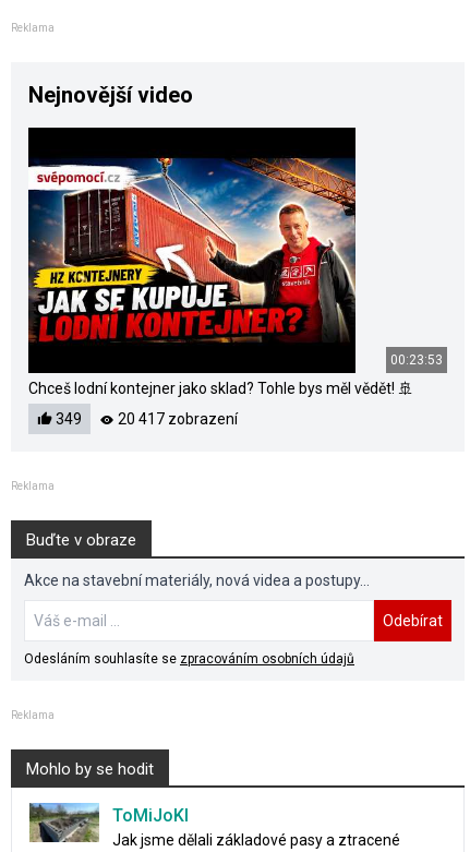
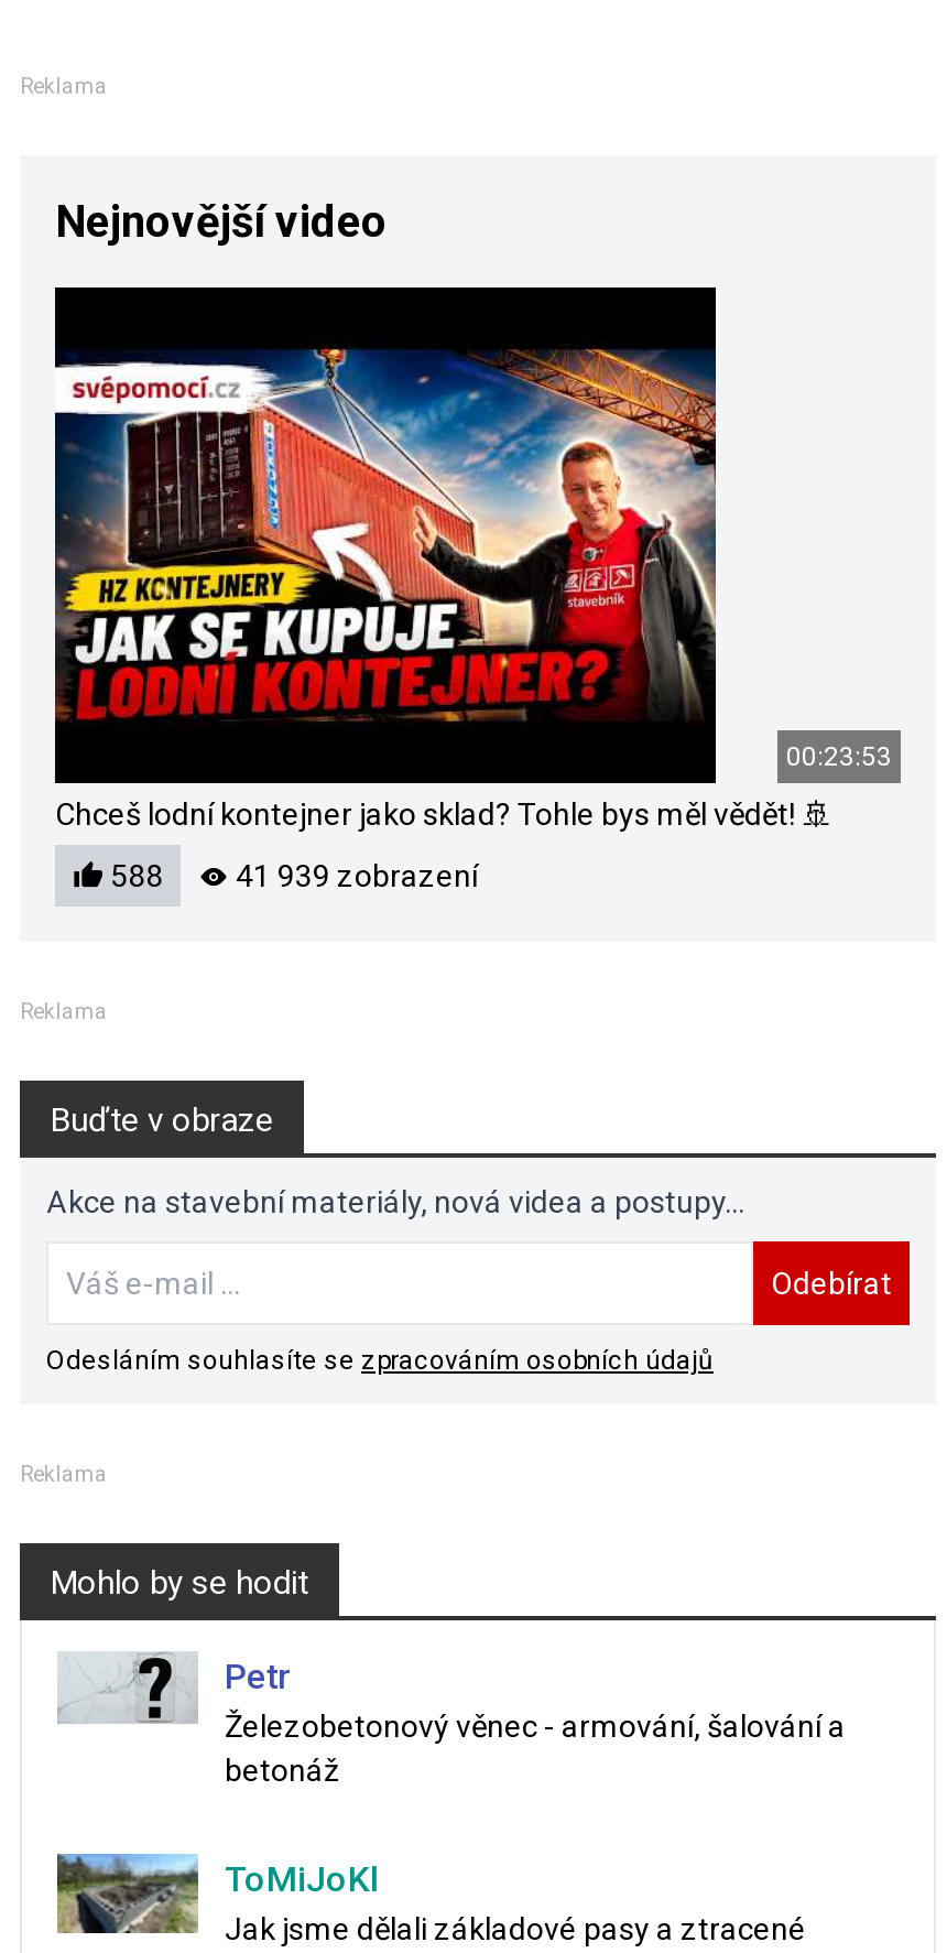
- 349
+ 588

- 20 417 zobrazení
+ 41 939 zobrazení

+ [image]
+ Petr
+ Železobetonový věnec - armování, šalování a
+ betonáž
